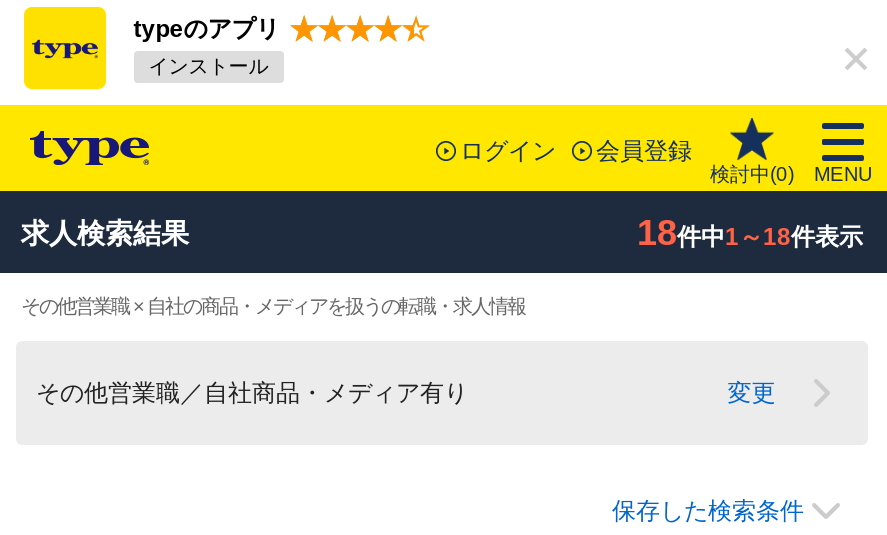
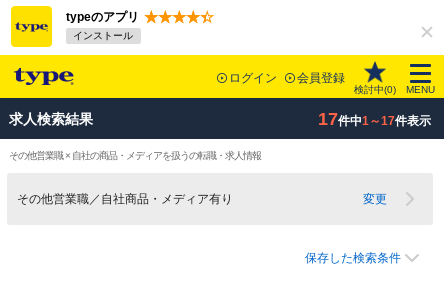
- 18件中1～18件表示
+ 17件中1～17件表示
